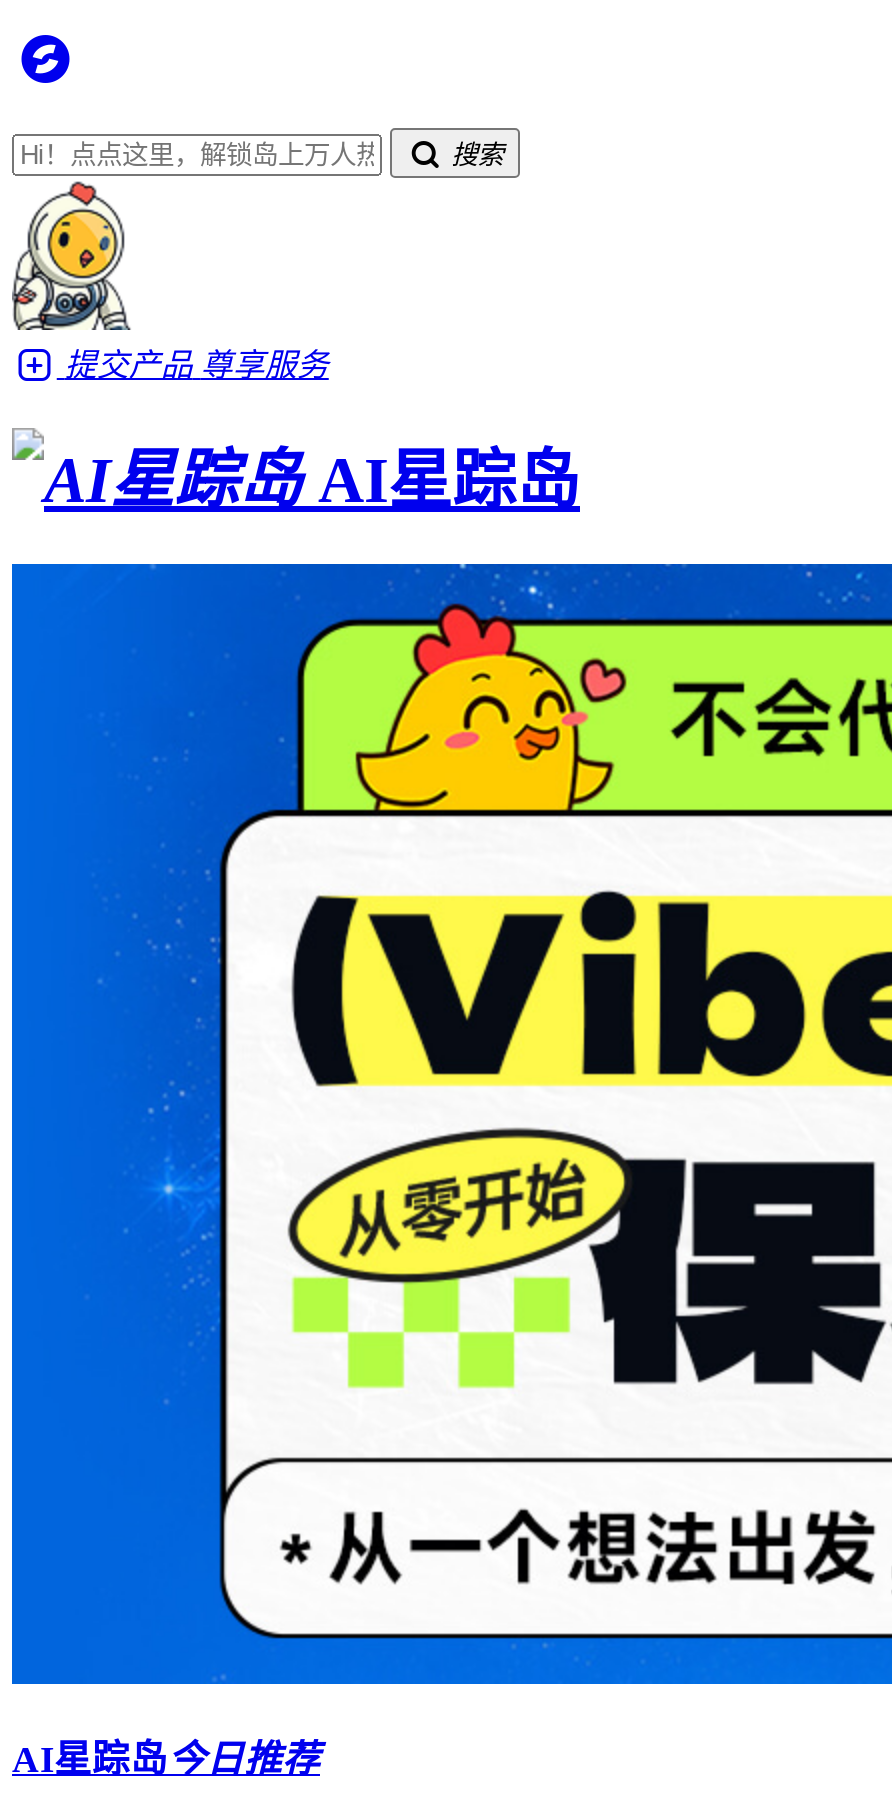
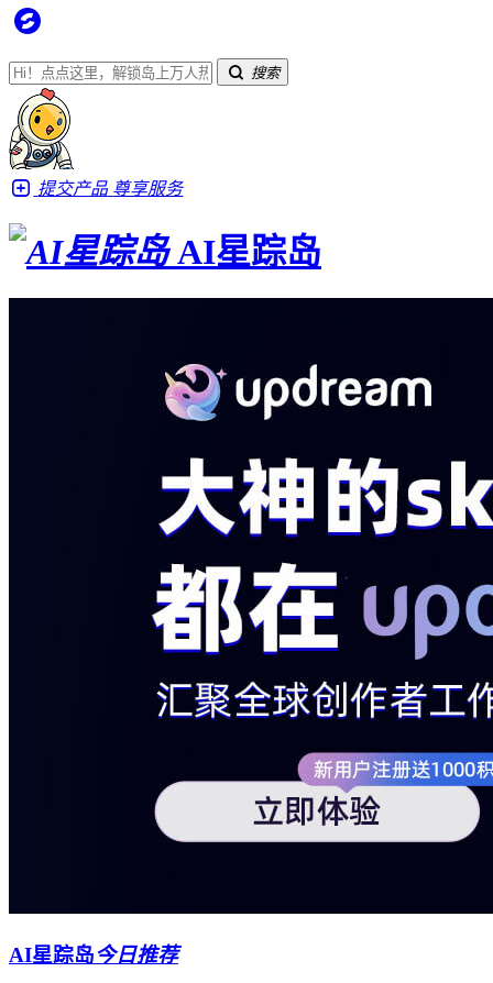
- [image]
+ [image]
